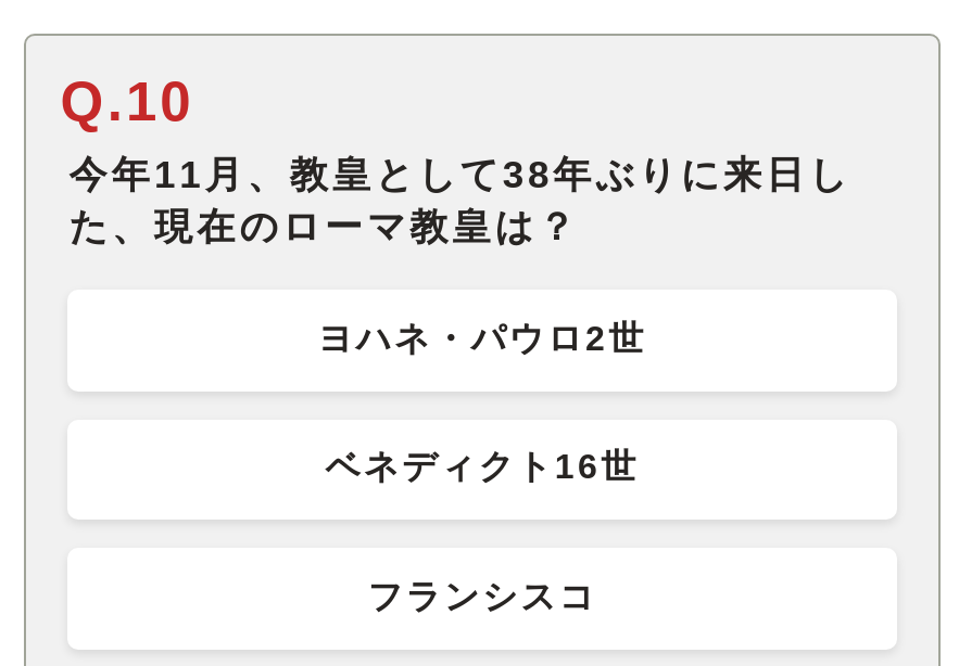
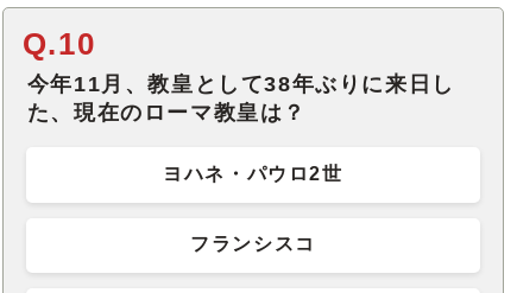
- ベネディクト16世
